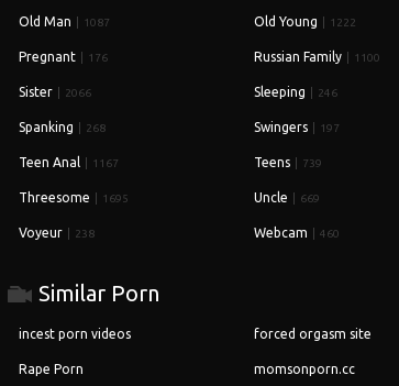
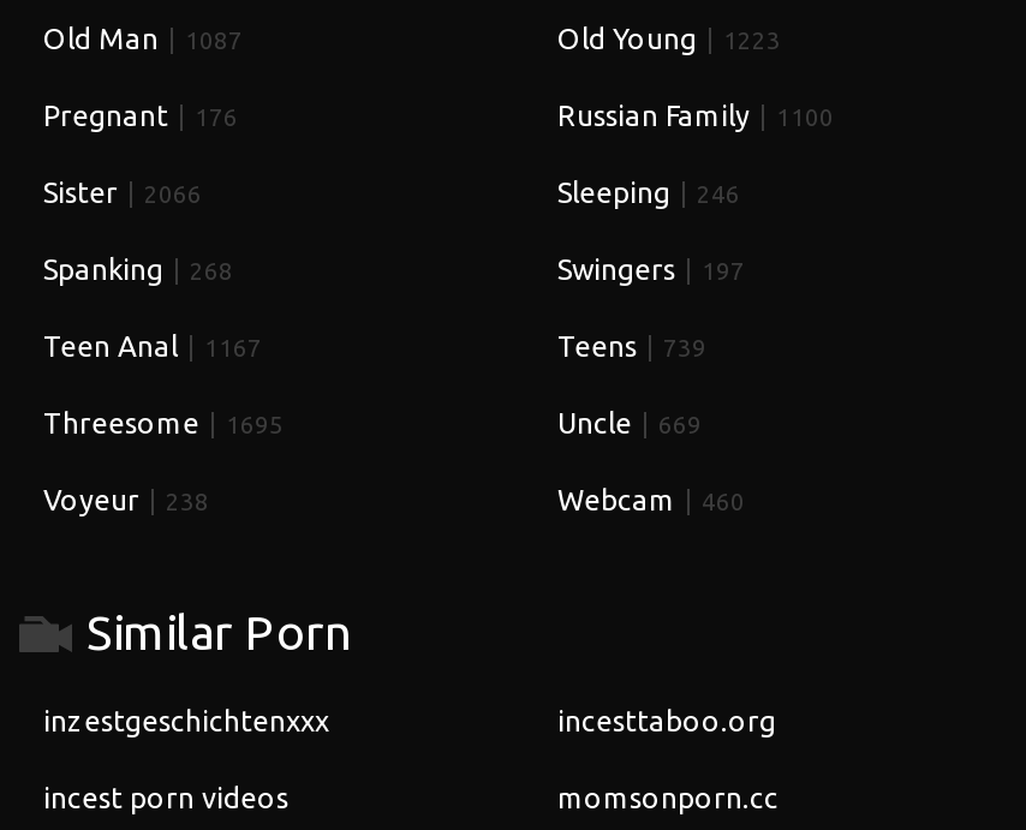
- Old Young 1222
+ Old Young 1223

+ inzestgeschichtenxxx
+ incesttaboo.org

- forced orgasm site
- Rape Porn

moved down: incest porn videos
